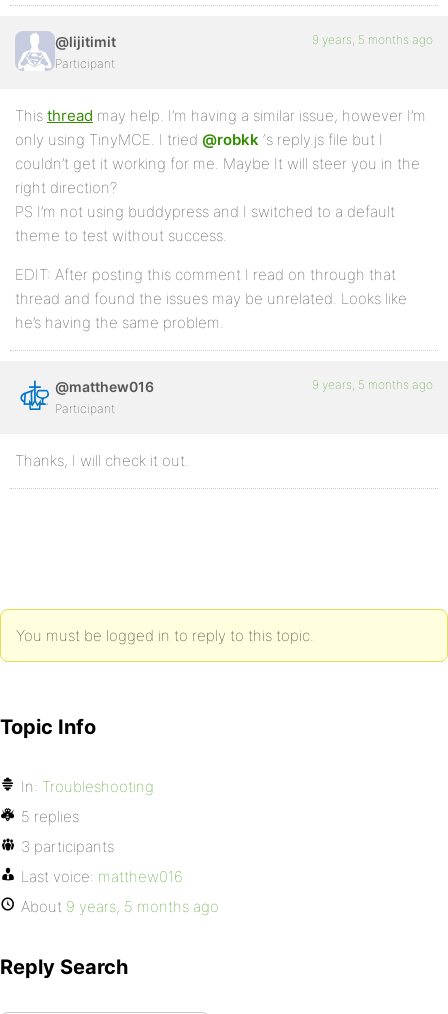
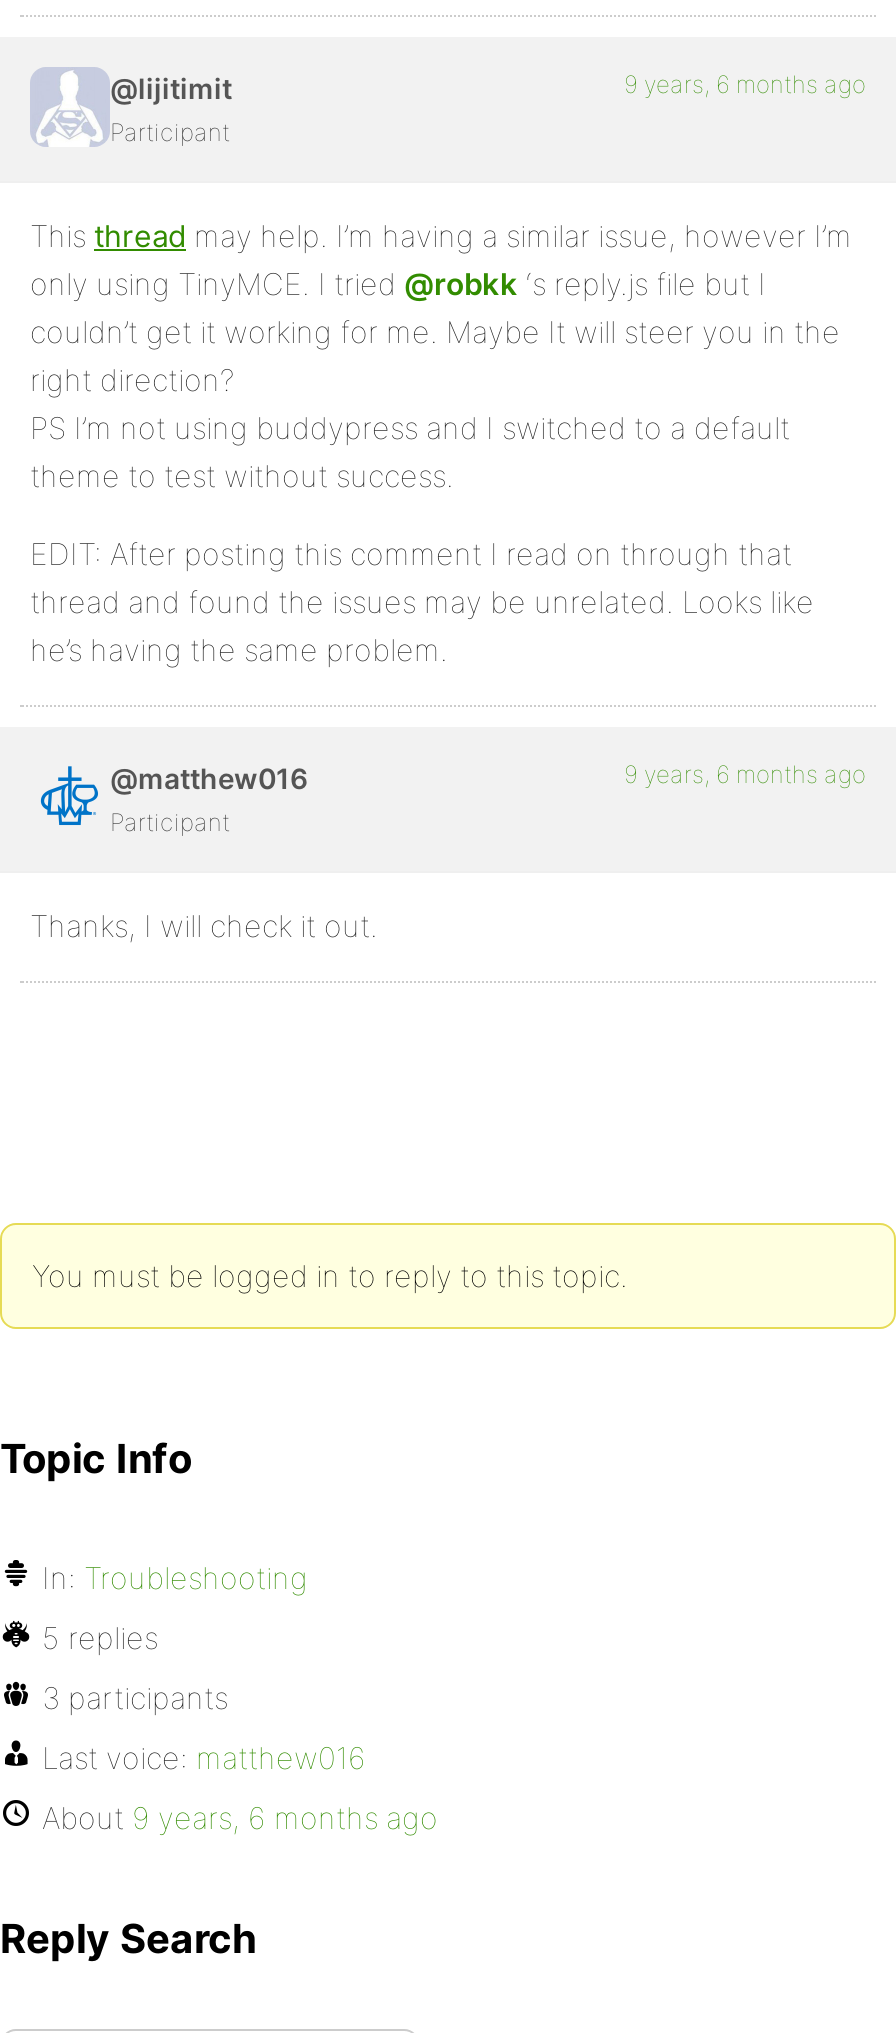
- 9 years, 5 months ago
+ 9 years, 6 months ago

- 9 years, 5 months ago
+ 9 years, 6 months ago

- About 9 years, 5 months ago
+ About 9 years, 6 months ago
